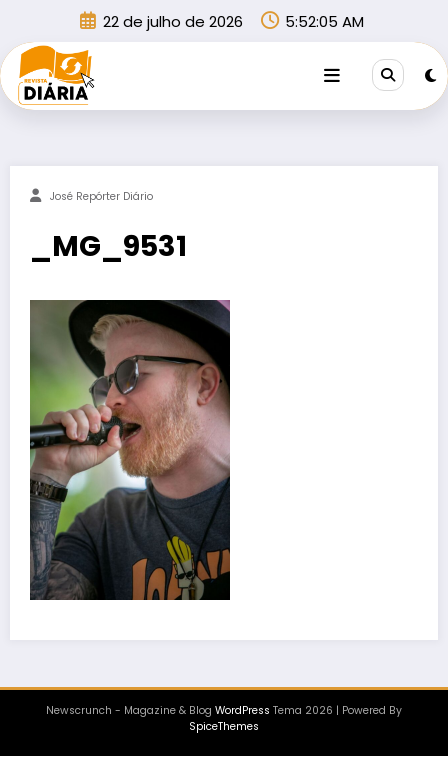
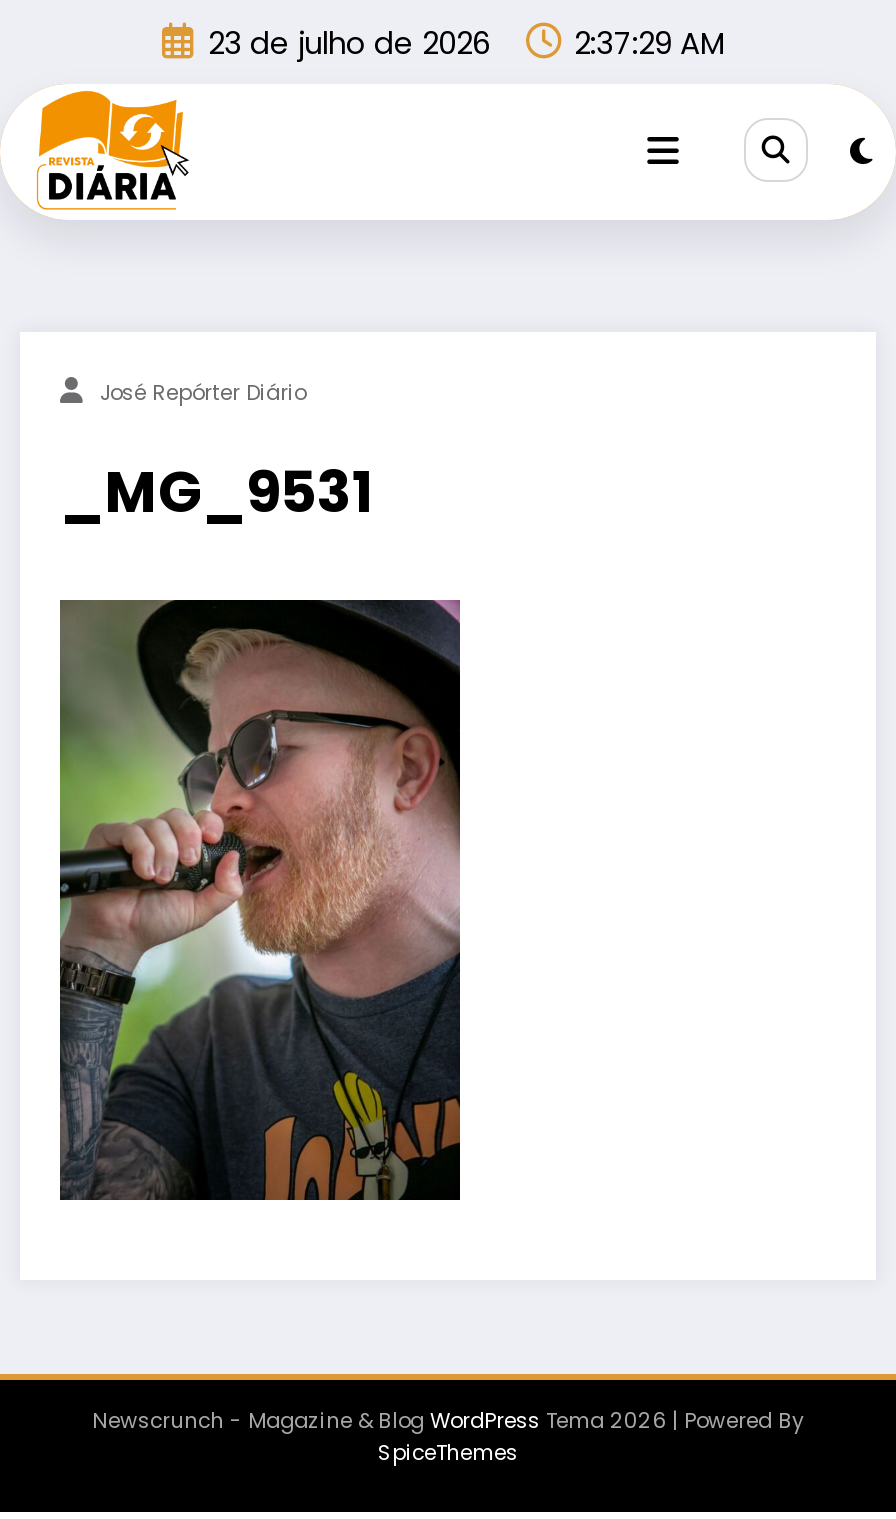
- 22 de julho de 2026
+ 23 de julho de 2026

- 5:52:05 AM
+ 2:37:29 AM
